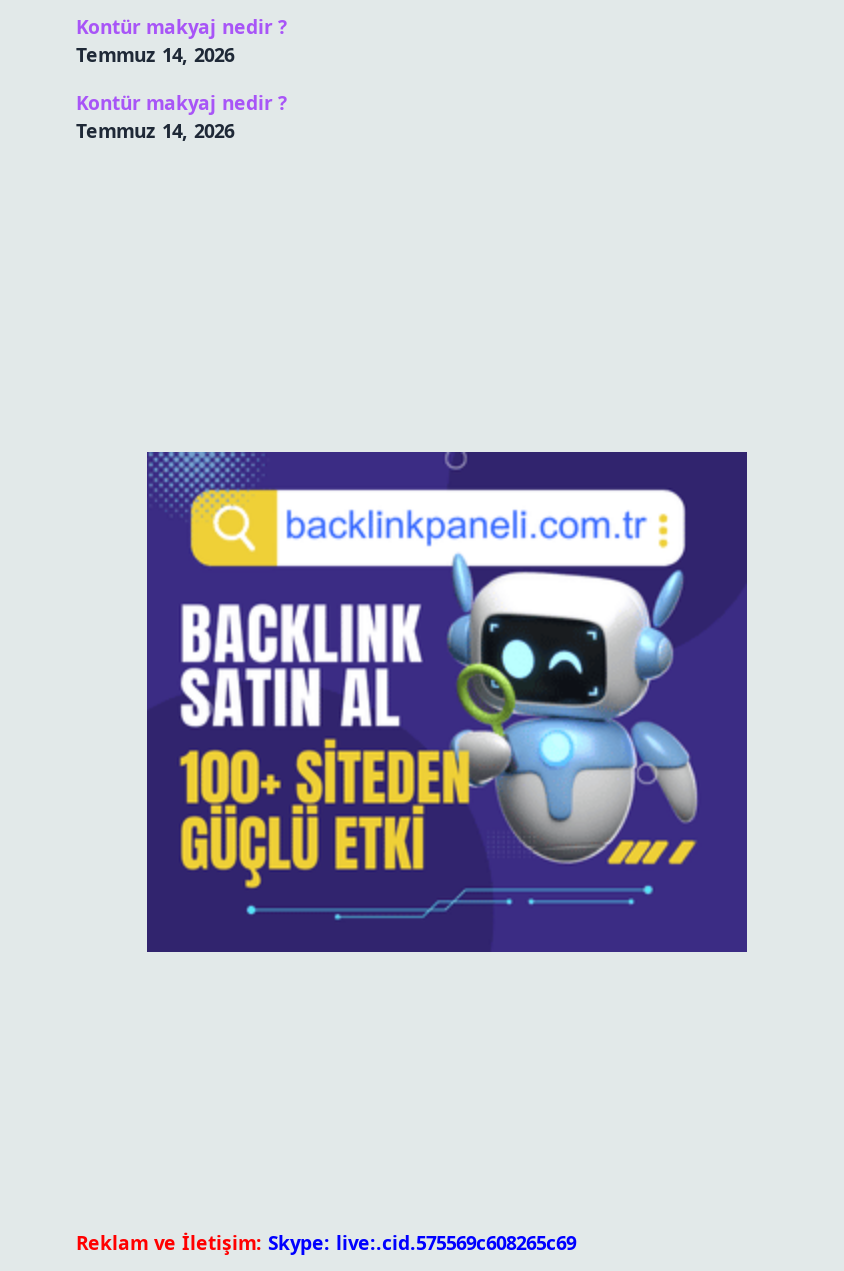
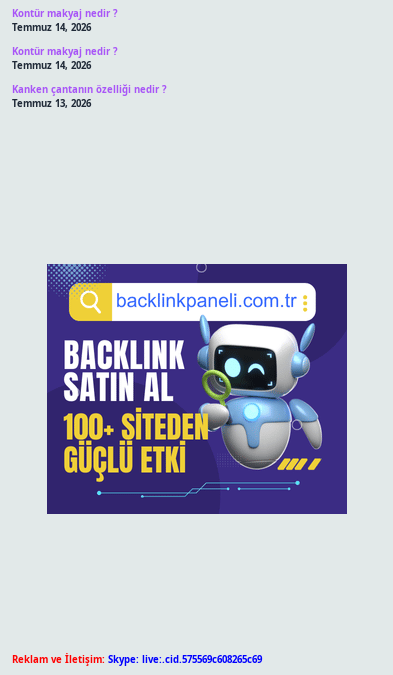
+ Kanken çantanın özelliği nedir ?
+ Temmuz 13, 2026
